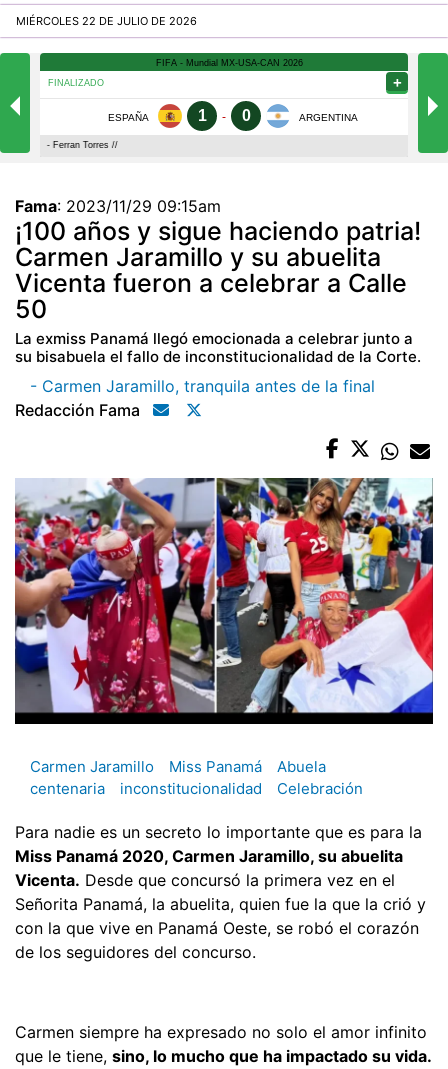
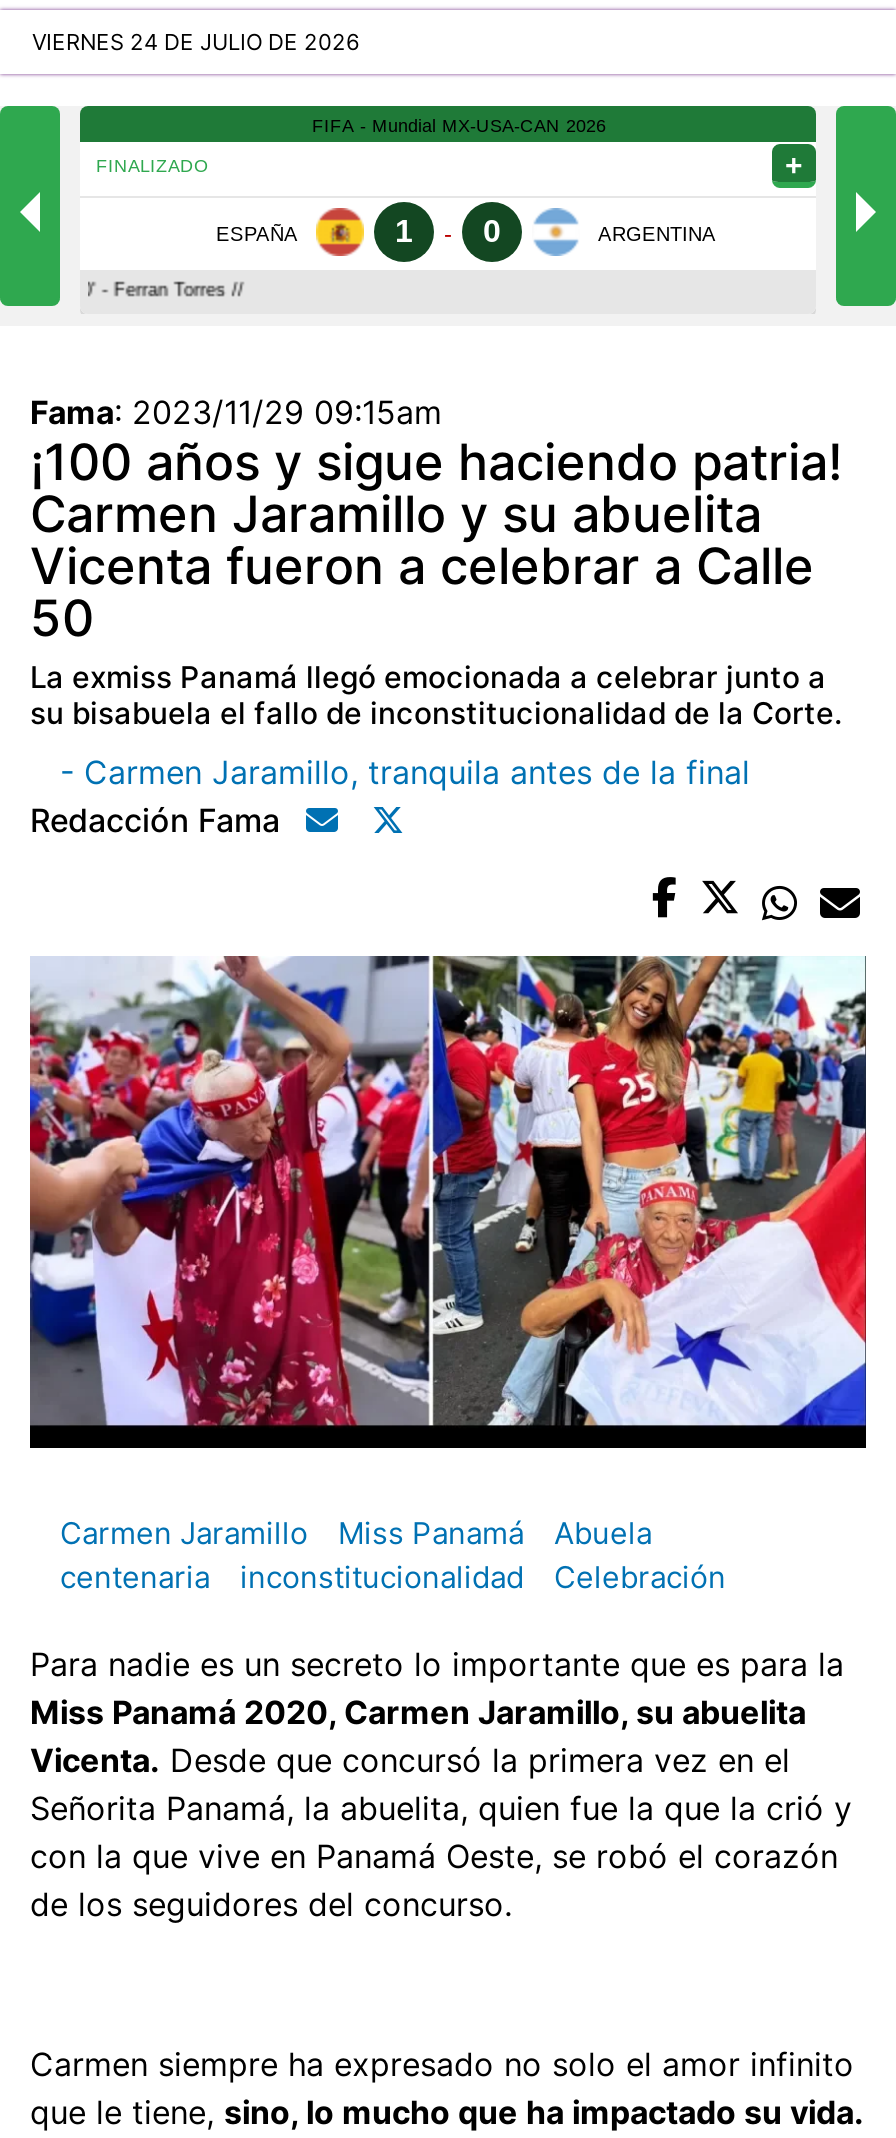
- MIÉRCOLES 22 DE JULIO DE 2026
+ VIERNES 24 DE JULIO DE 2026
